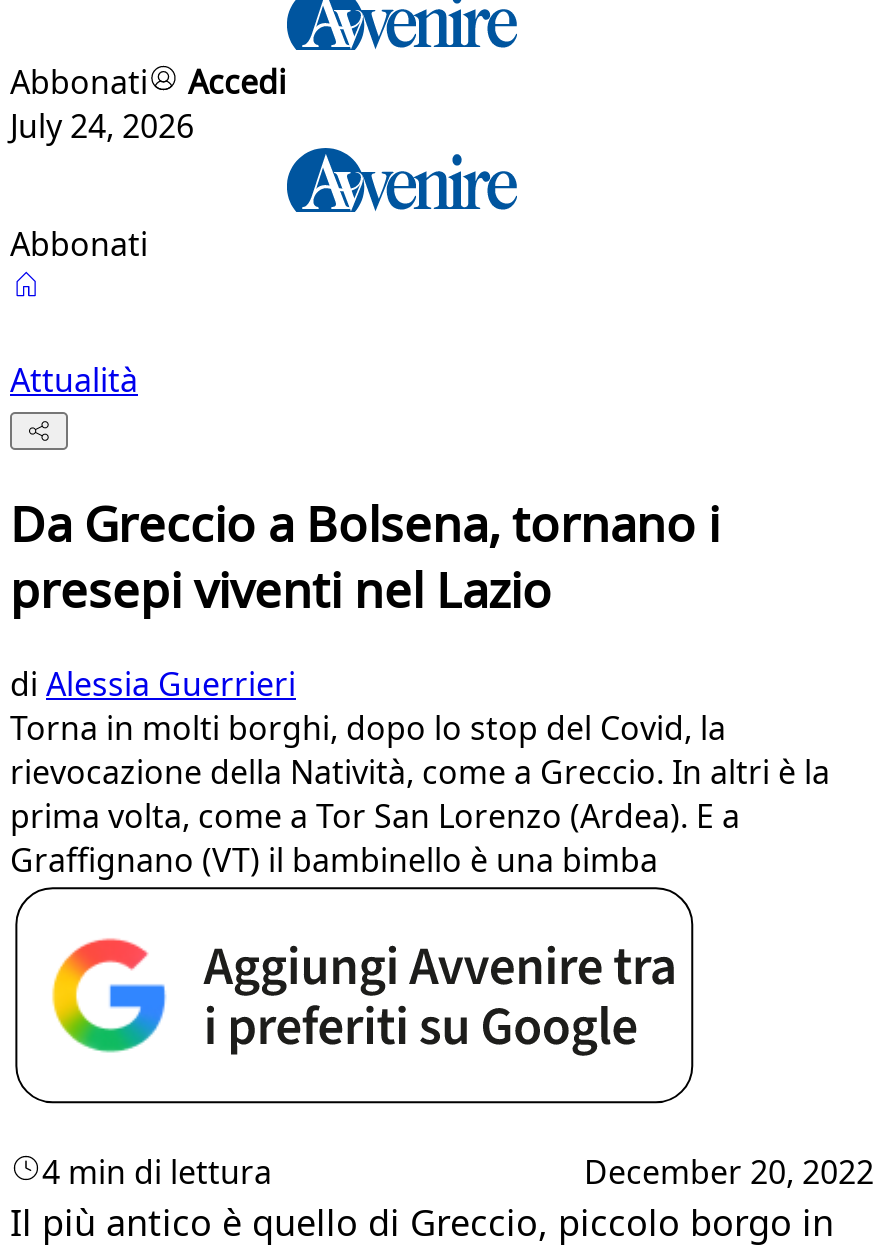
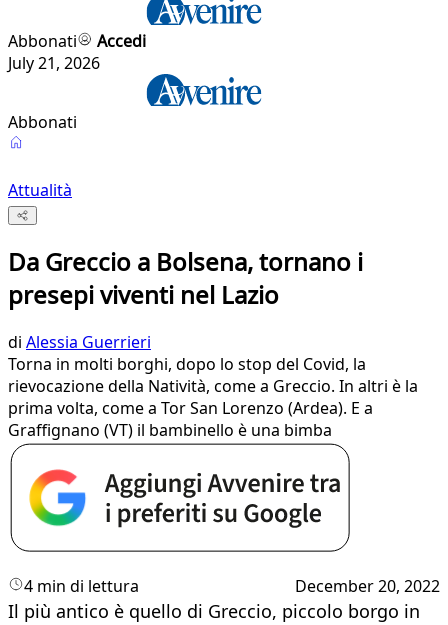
- July 24, 2026
+ July 21, 2026
